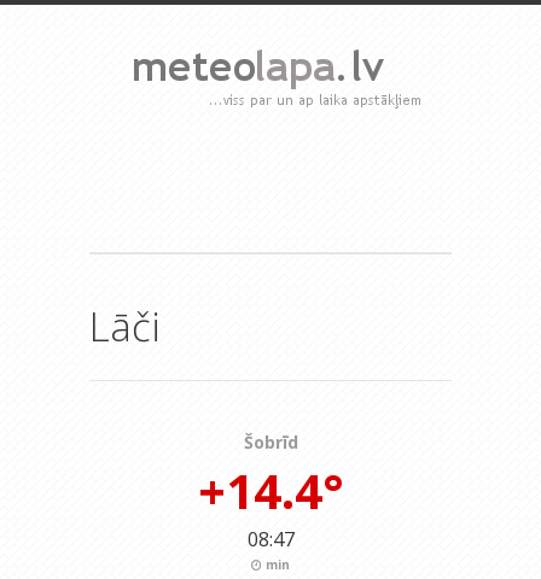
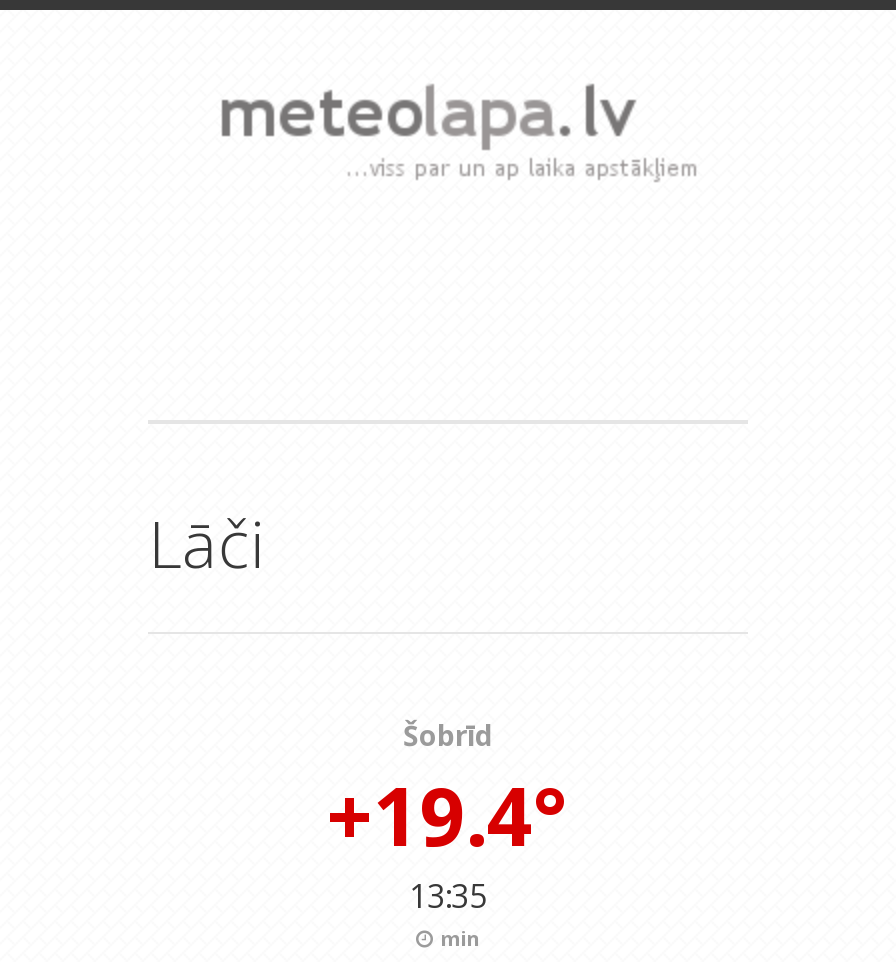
- +14.4°
+ +19.4°

- 08:47
+ 13:35
